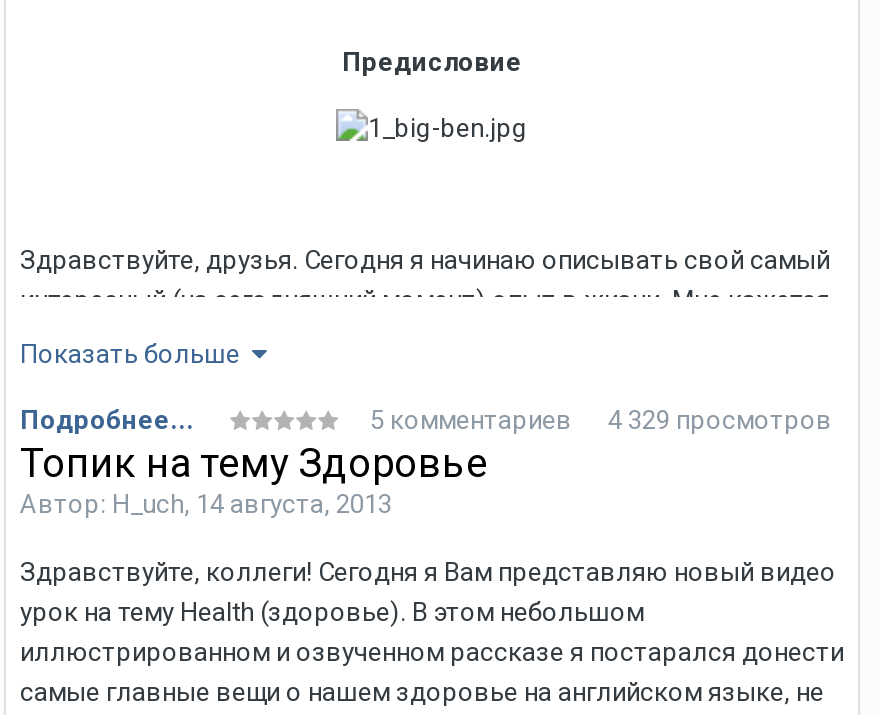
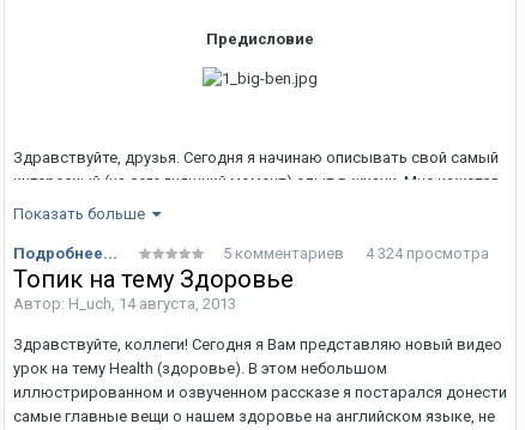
- 5 комментариев 4 329 просмотров
+ 5 комментариев 4 324 просмотра
